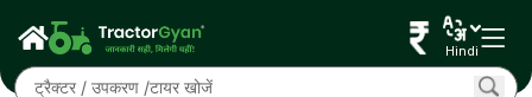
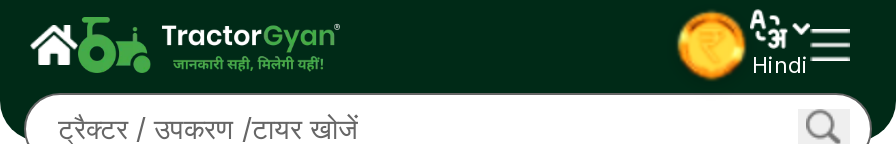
- [image]
+ [image]
